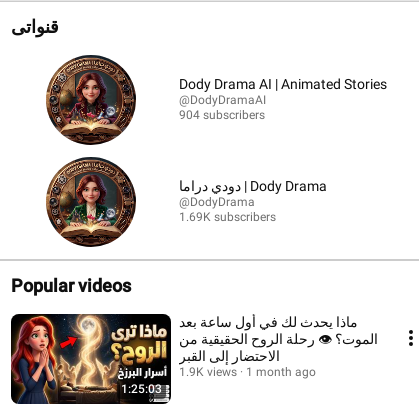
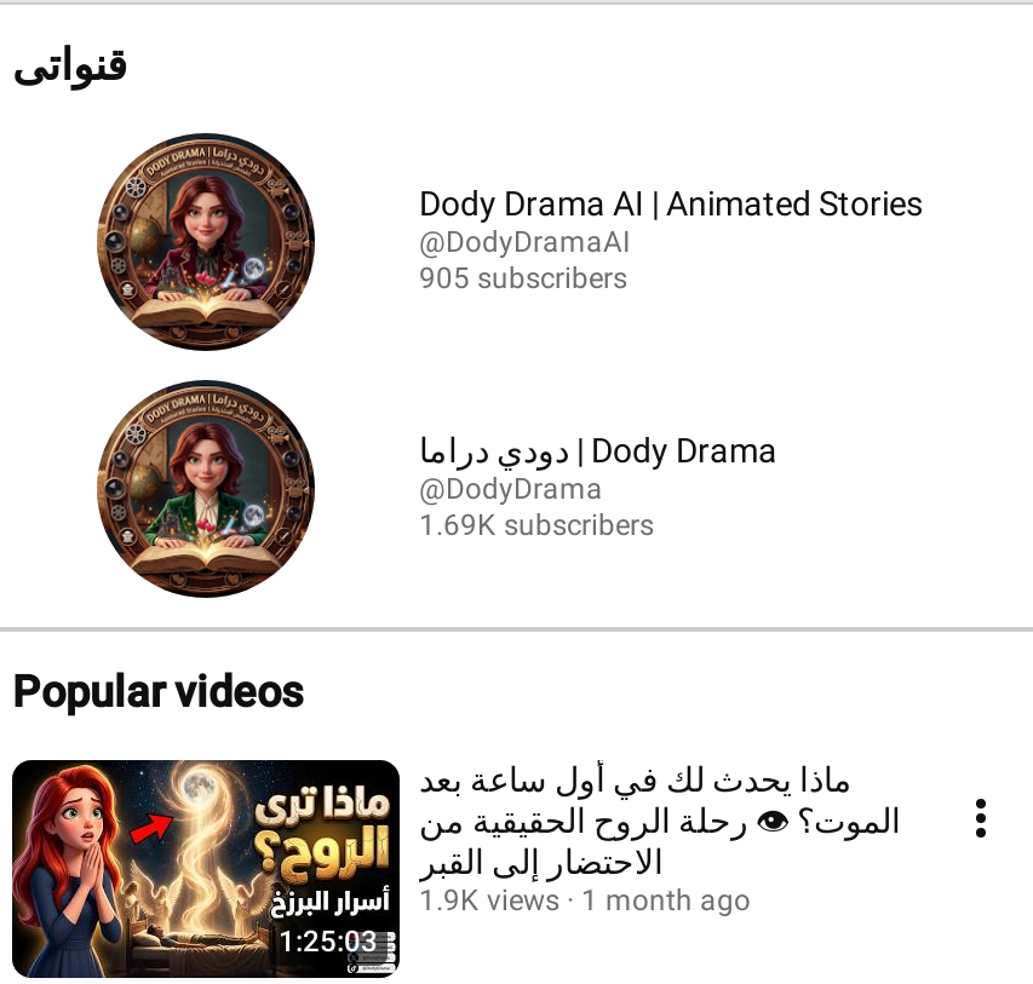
- 904 subscribers
+ 905 subscribers
